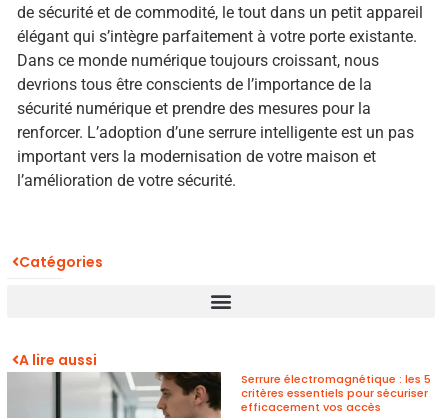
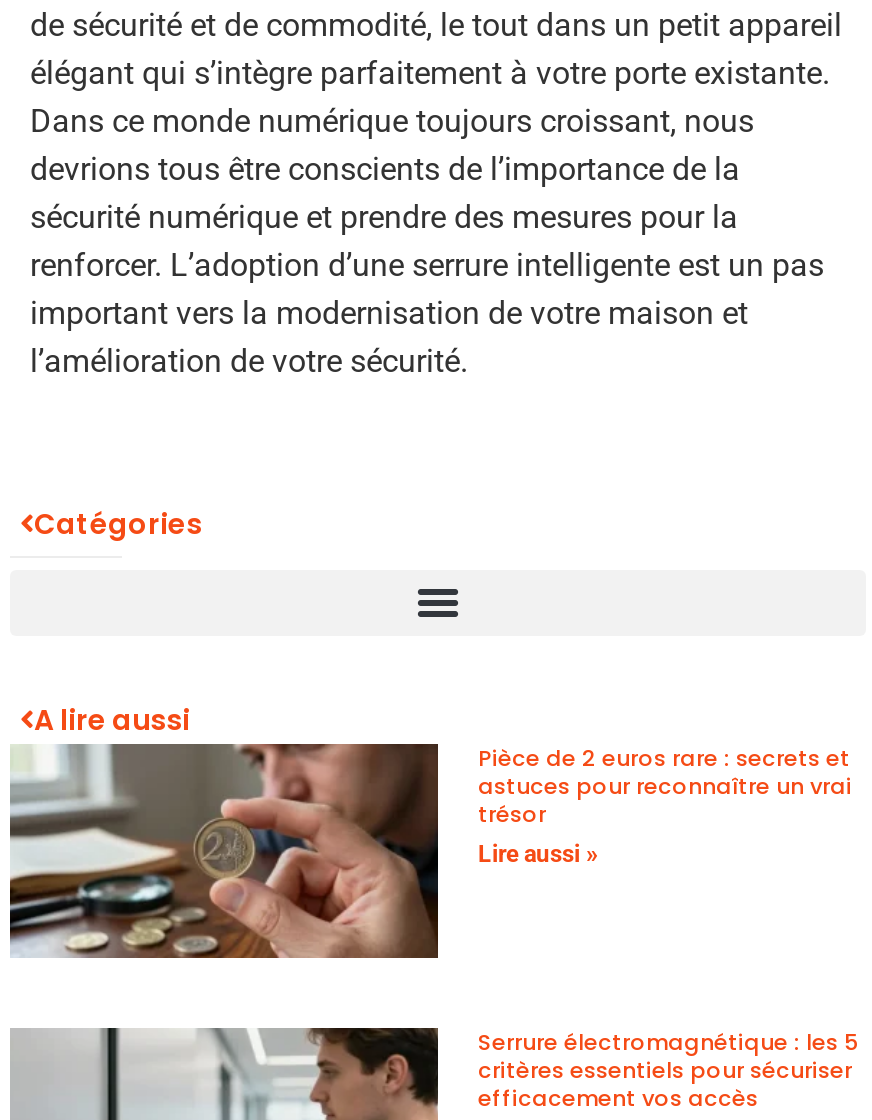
+ [image]
+ Pièce de 2 euros rare : secrets et
+ astuces pour reconnaître un vrai
+ trésor
+ Lire aussi »
